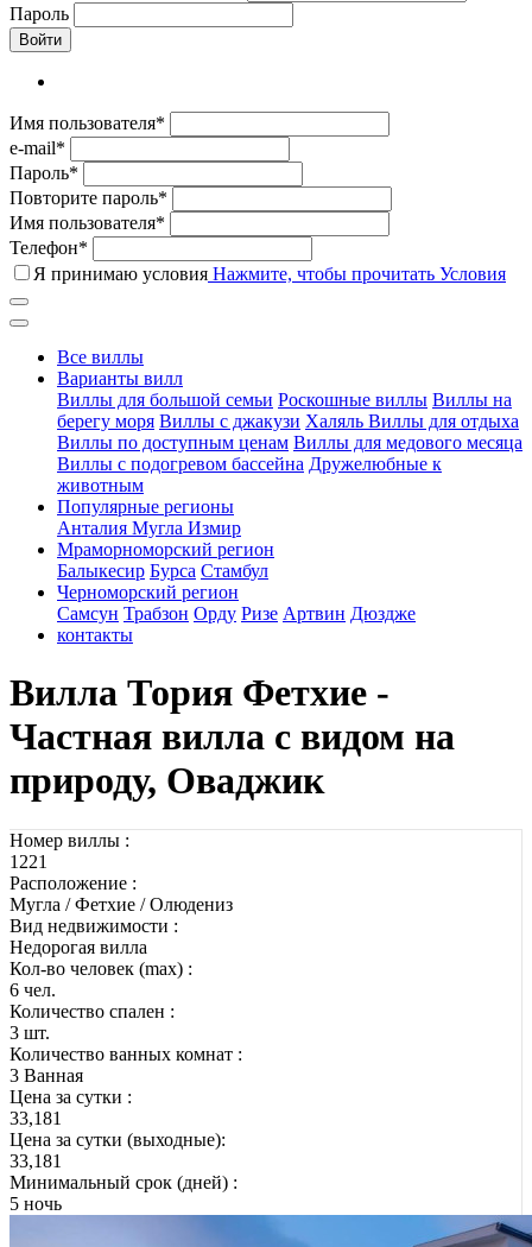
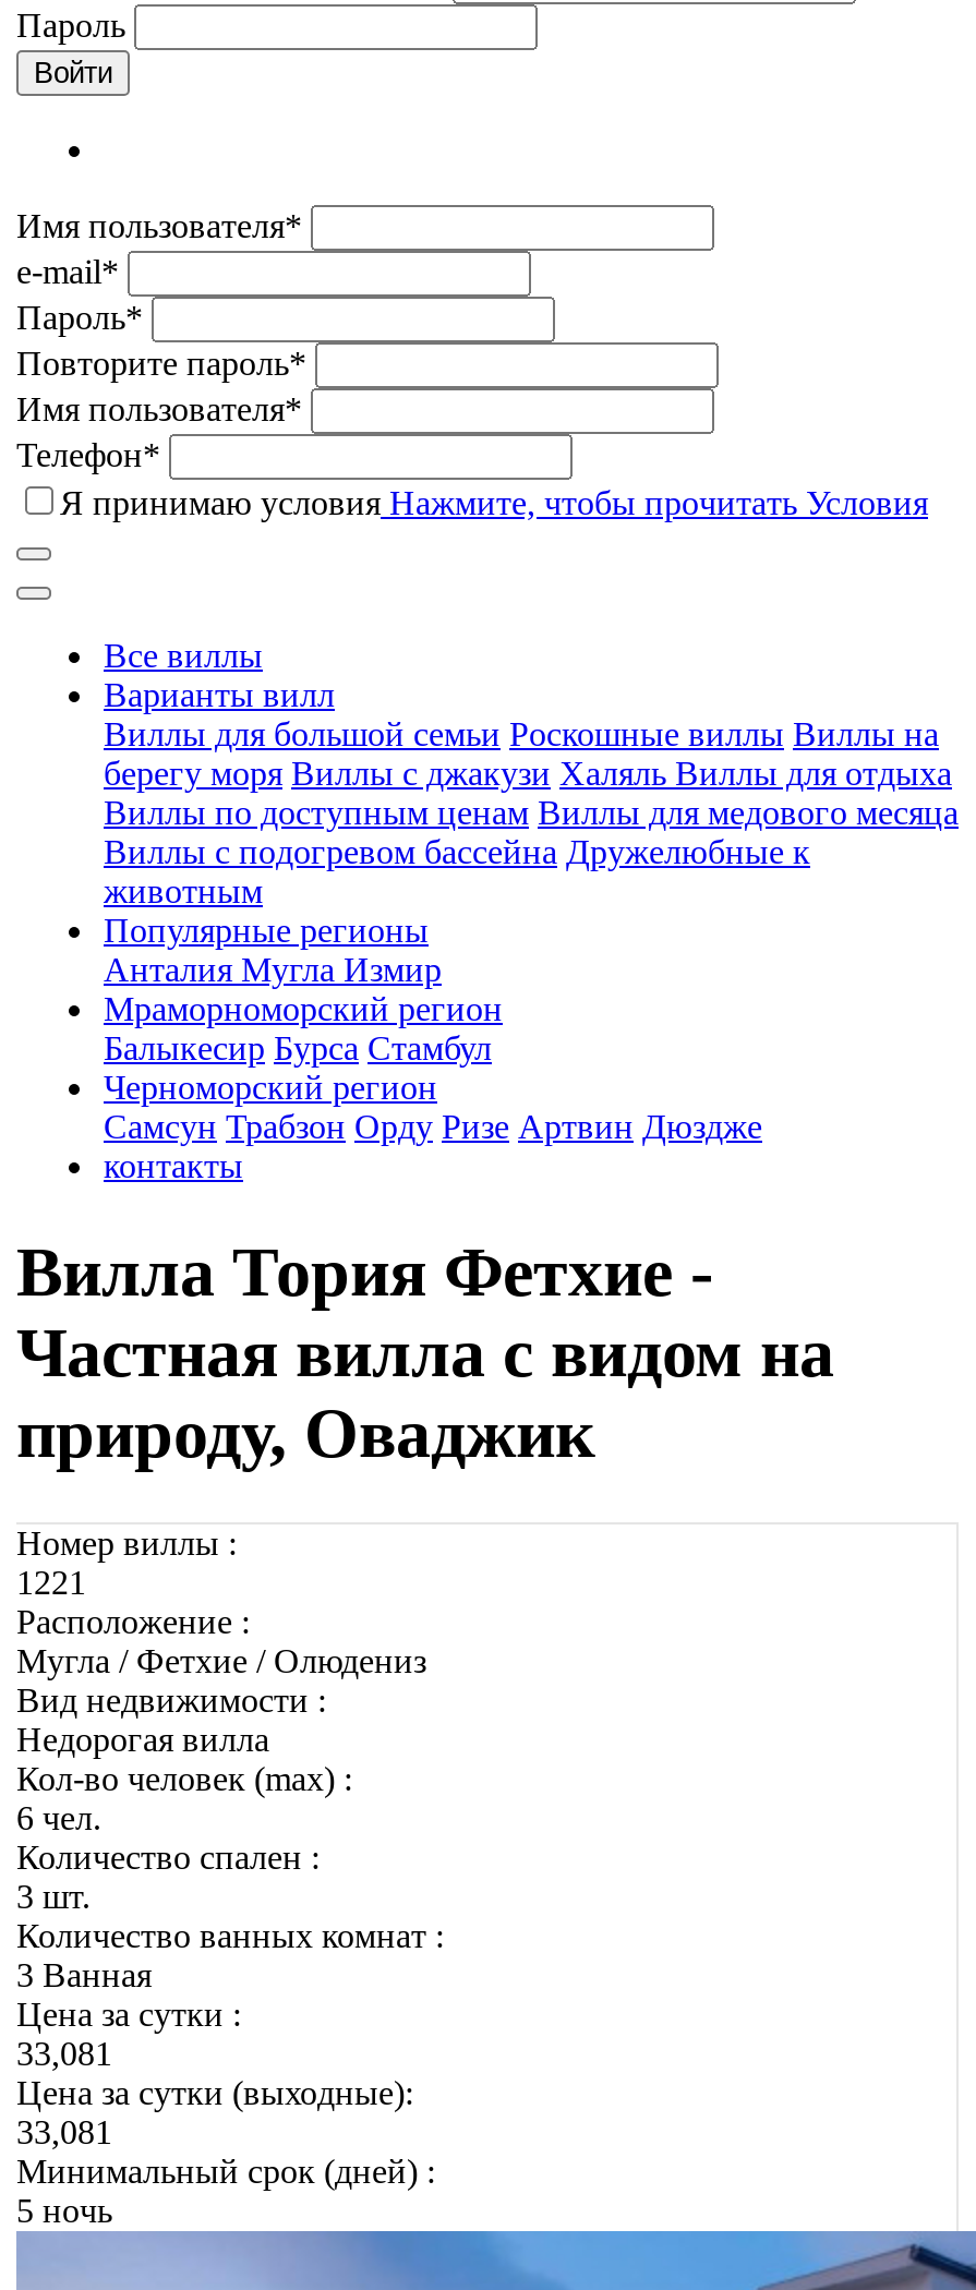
- 33,181
+ 33,081

- 33,181
+ 33,081
